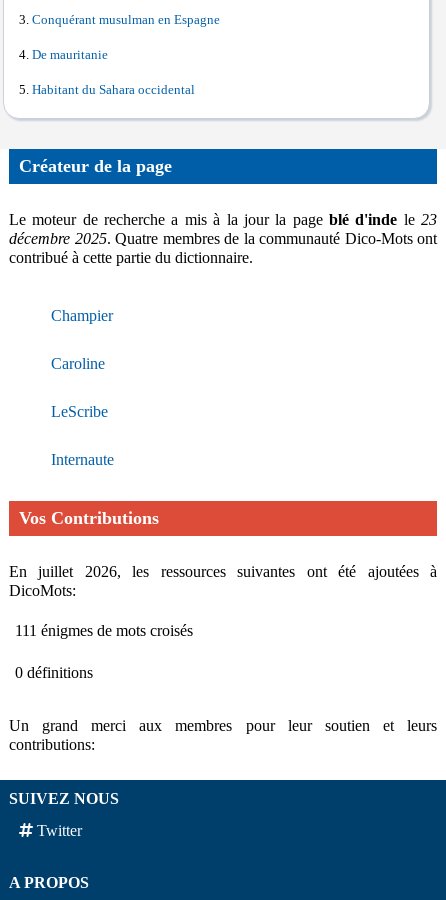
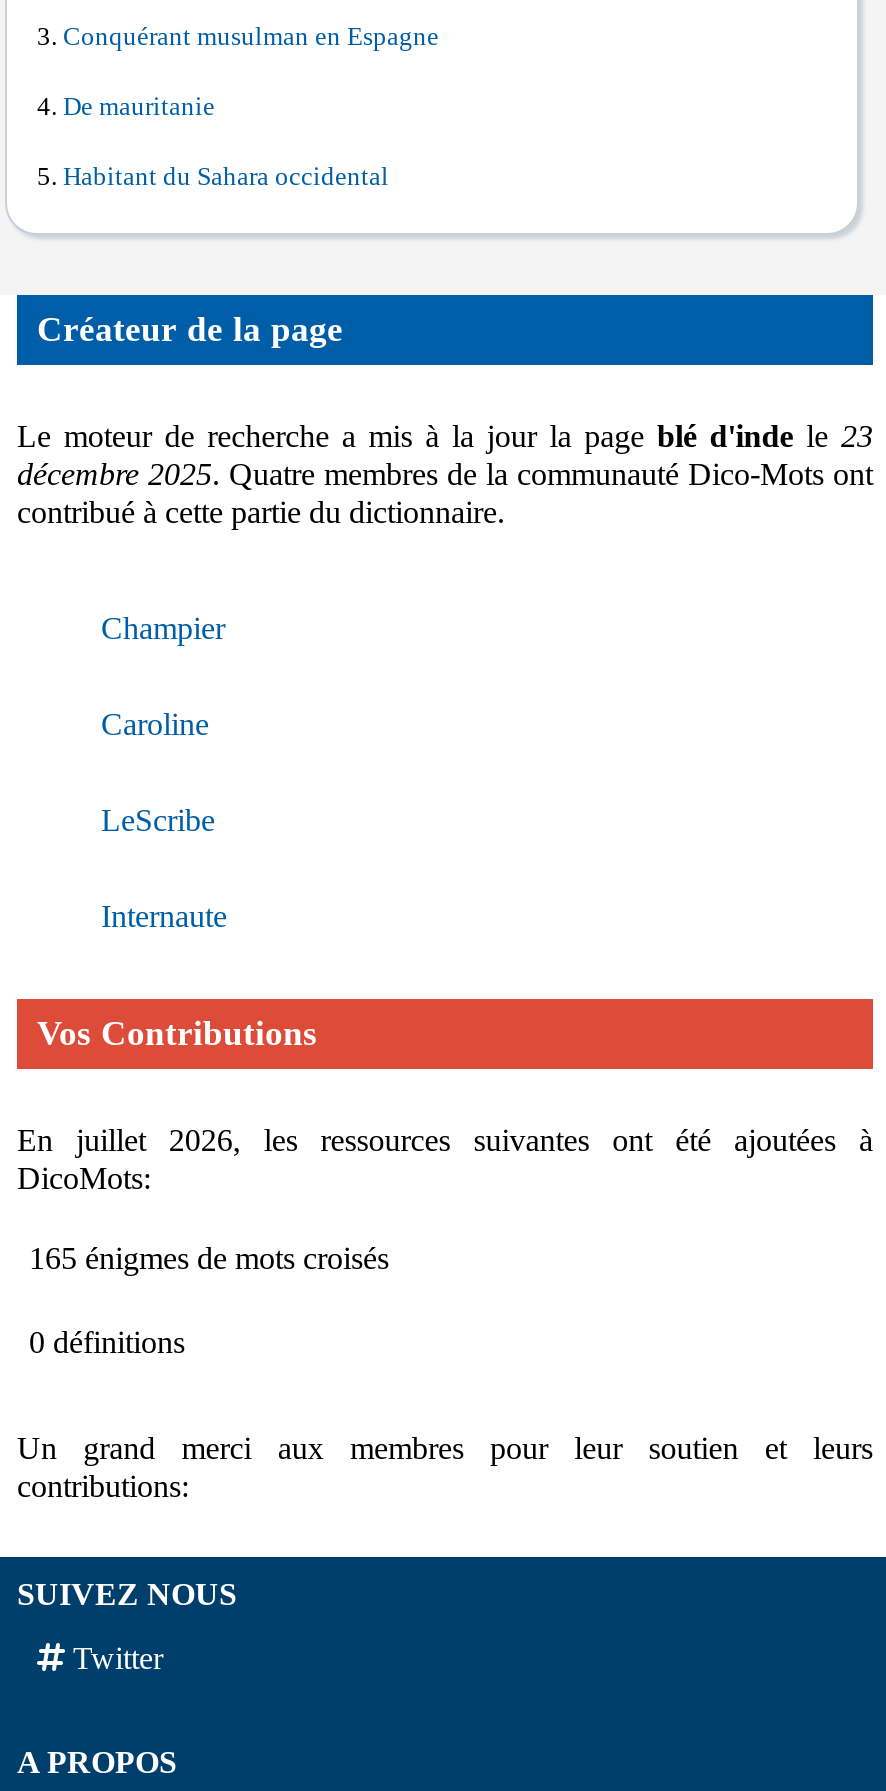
- 111 énigmes de mots croisés
+ 165 énigmes de mots croisés
